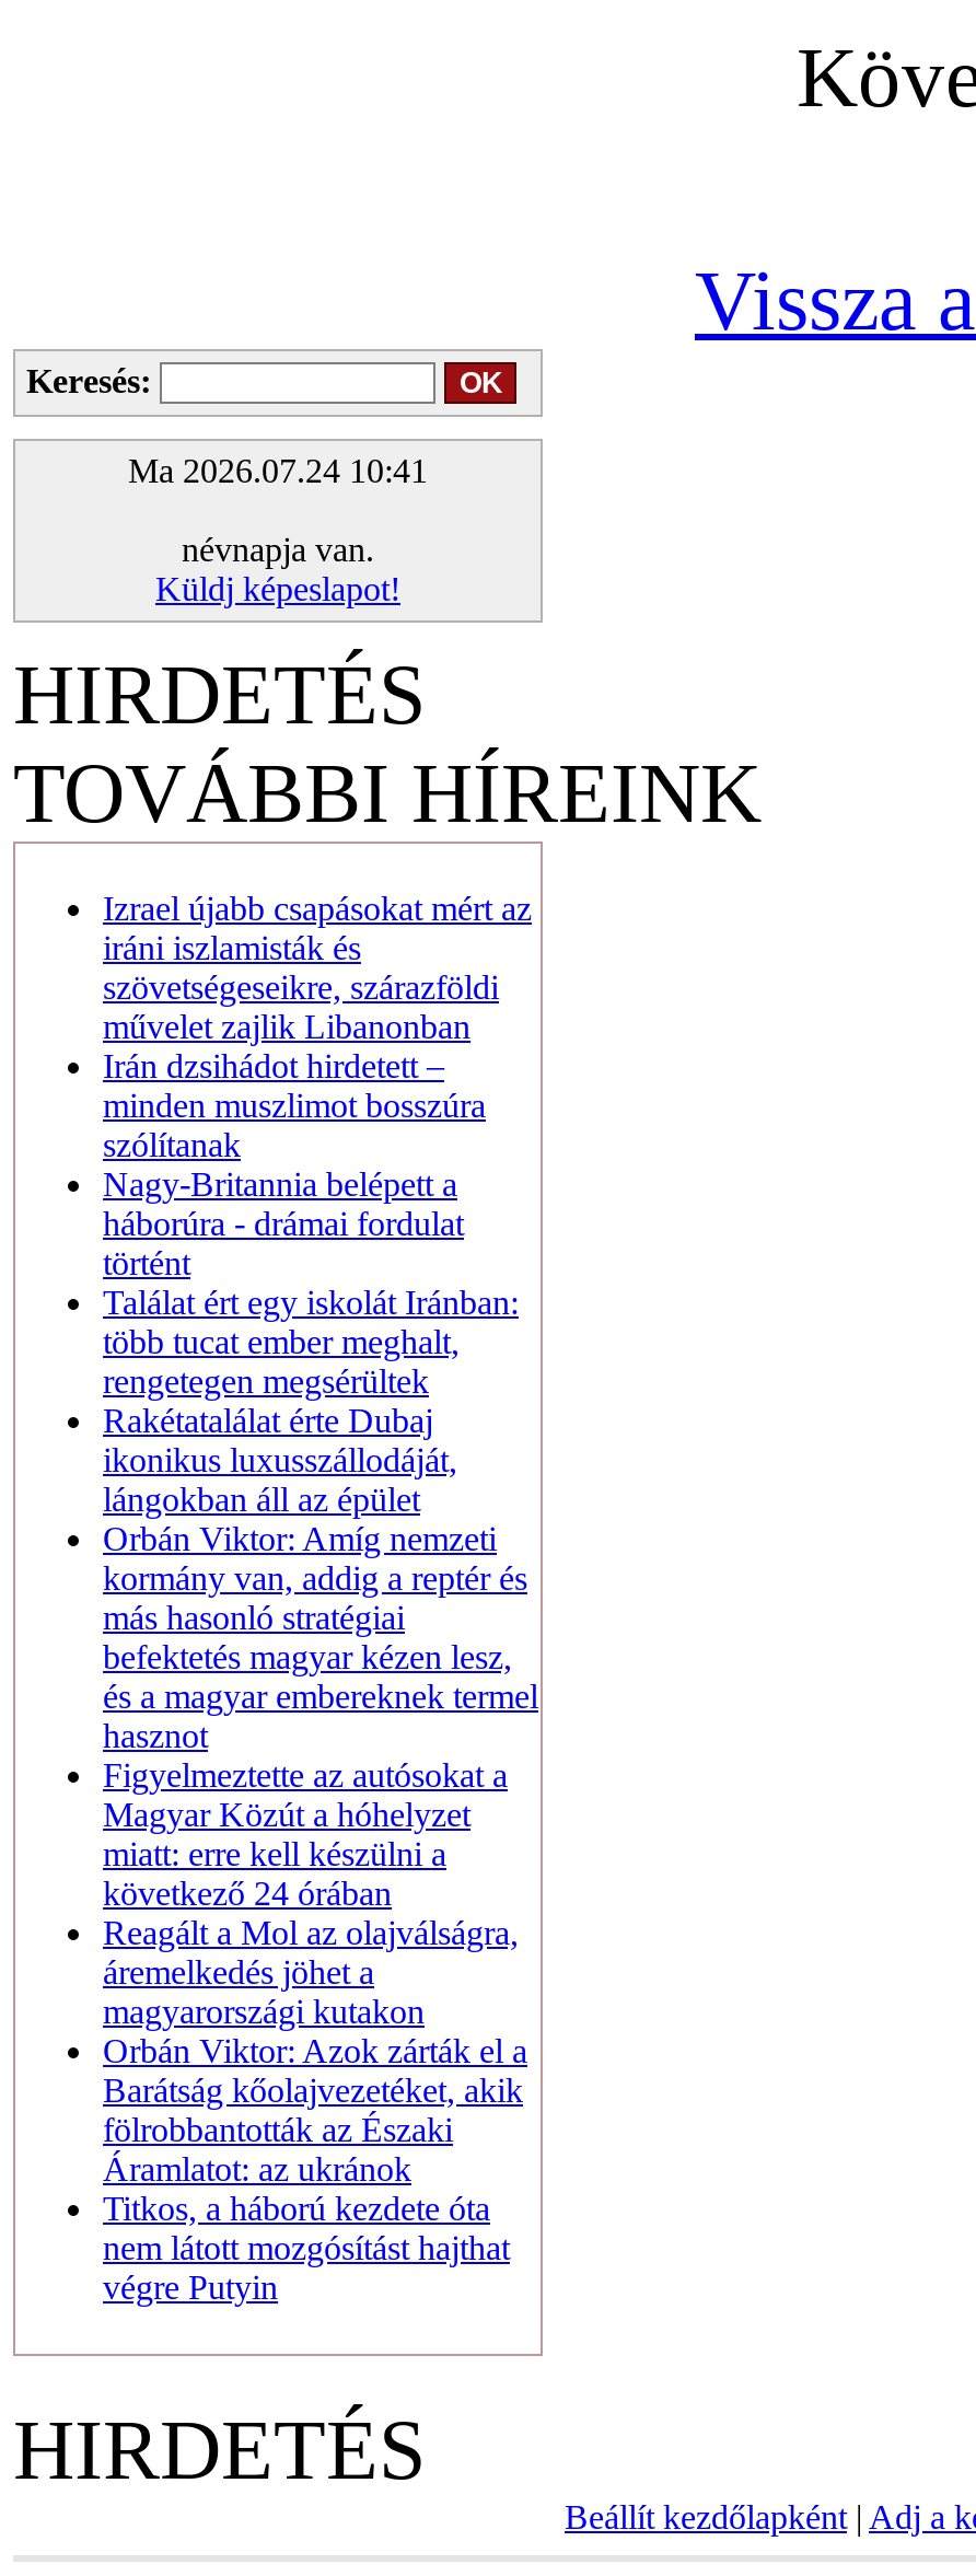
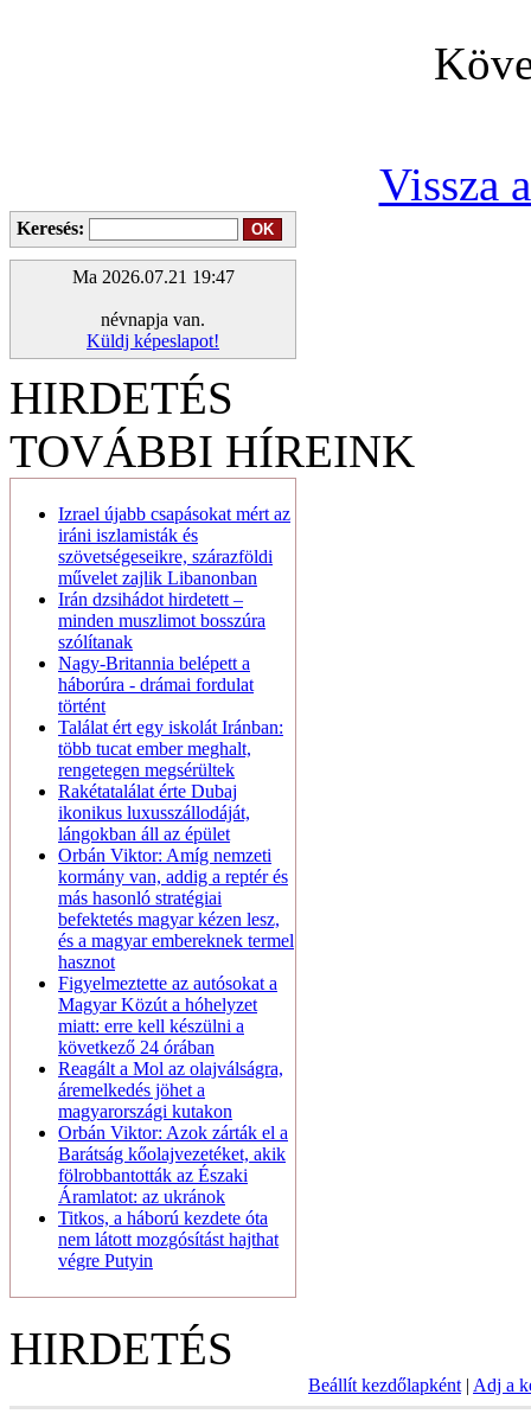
- Ma 2026.07.24 10:41
+ Ma 2026.07.21 19:47
